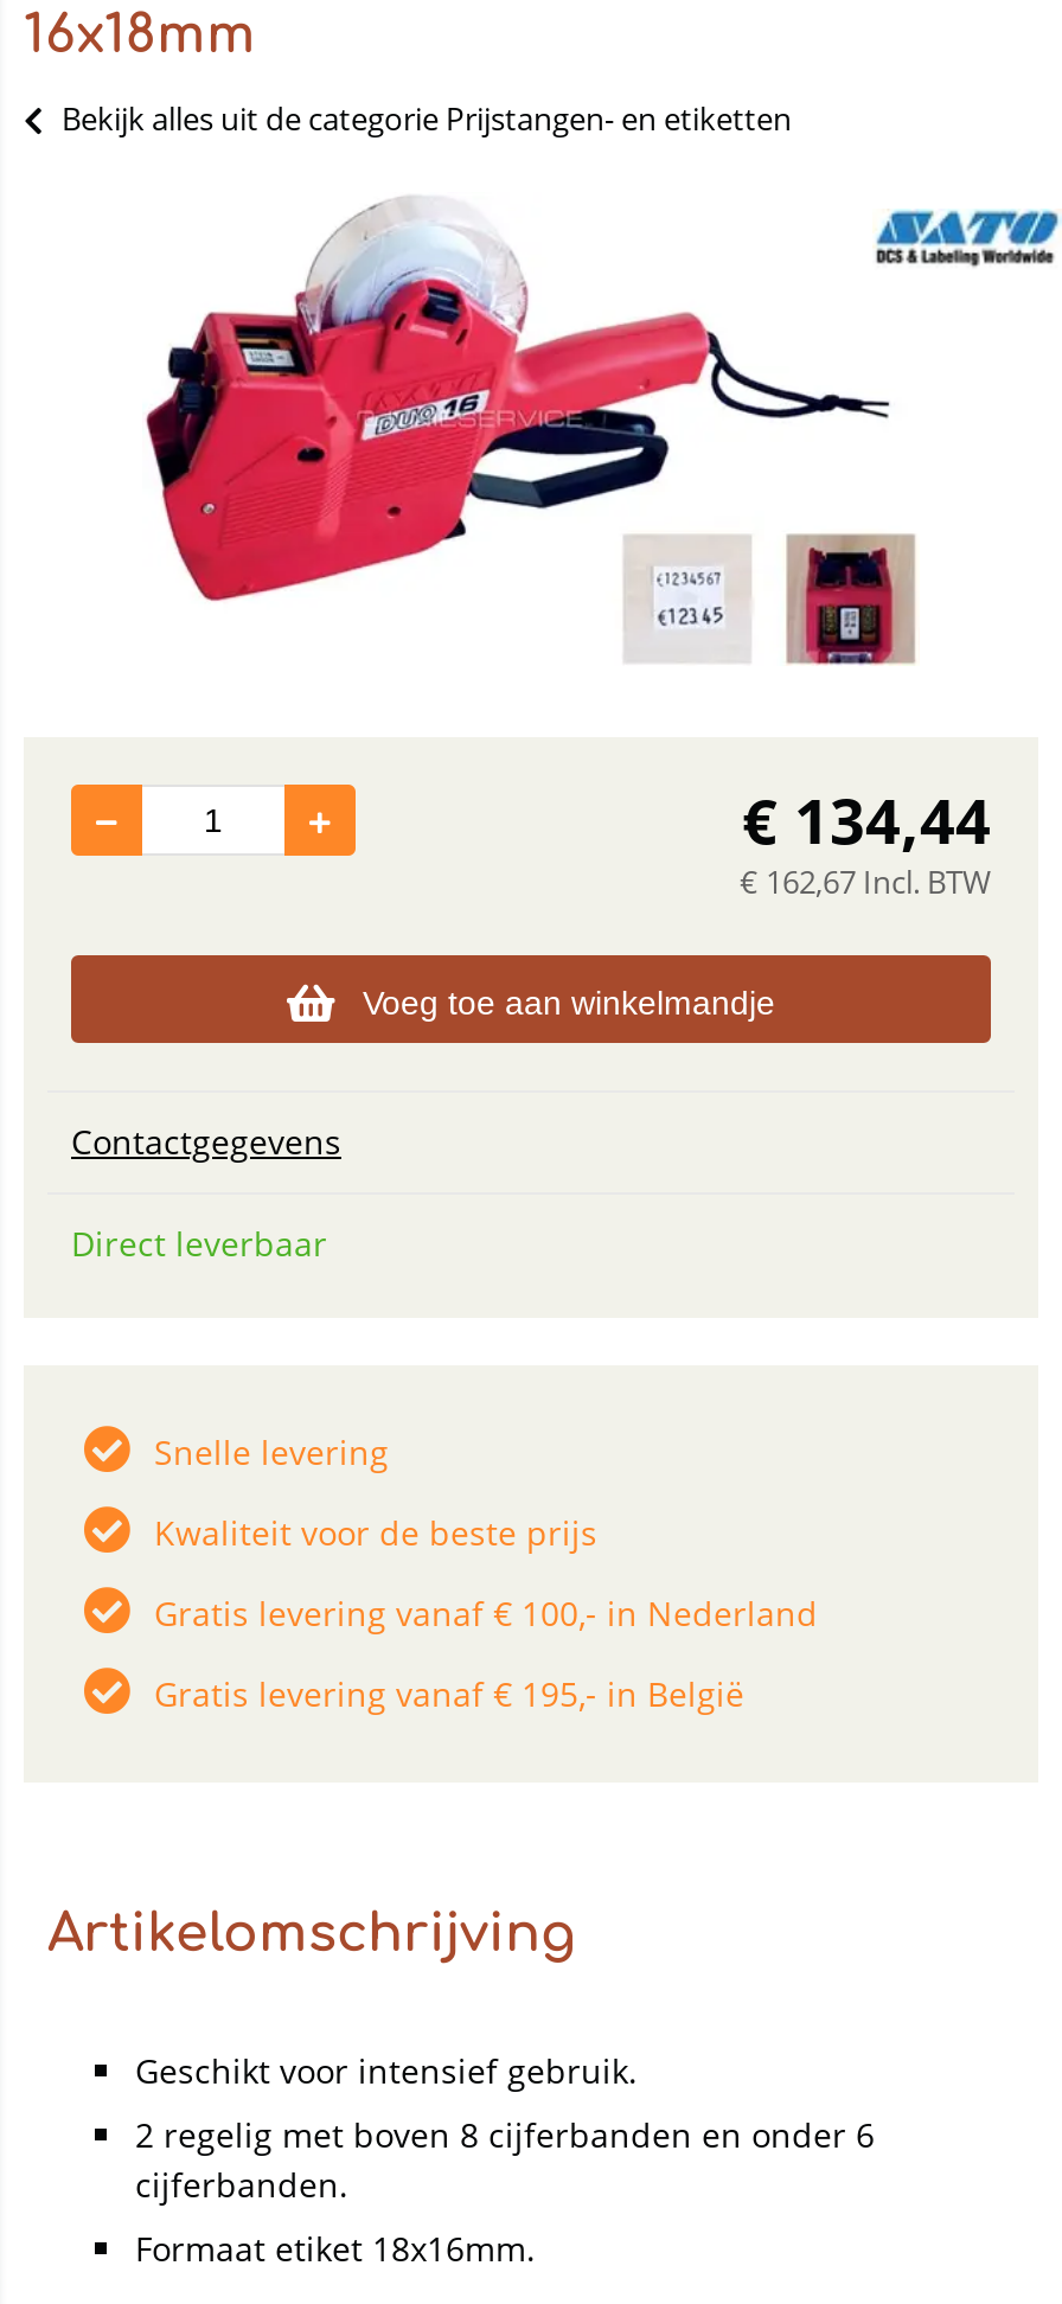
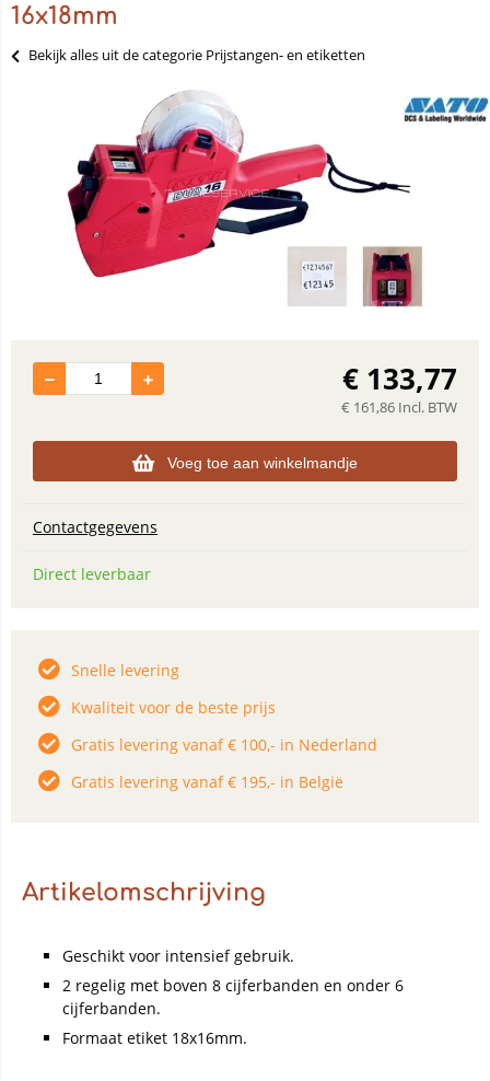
- €134,44
+ €133,77

- €162,67 Incl. BTW
+ €161,86 Incl. BTW
